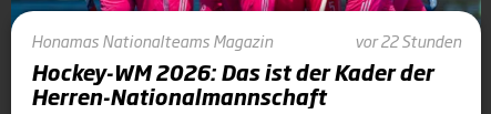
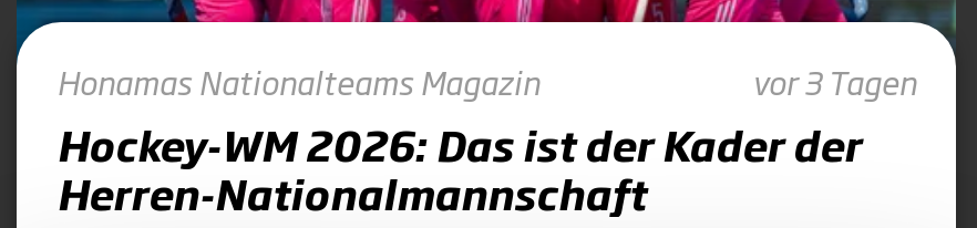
- vor 22 Stunden
+ vor 3 Tagen
